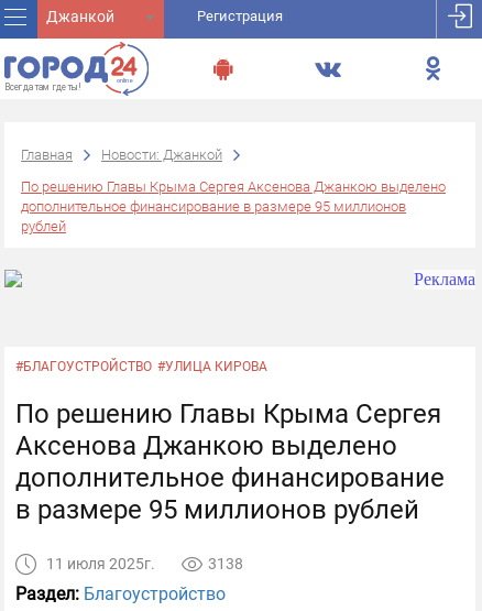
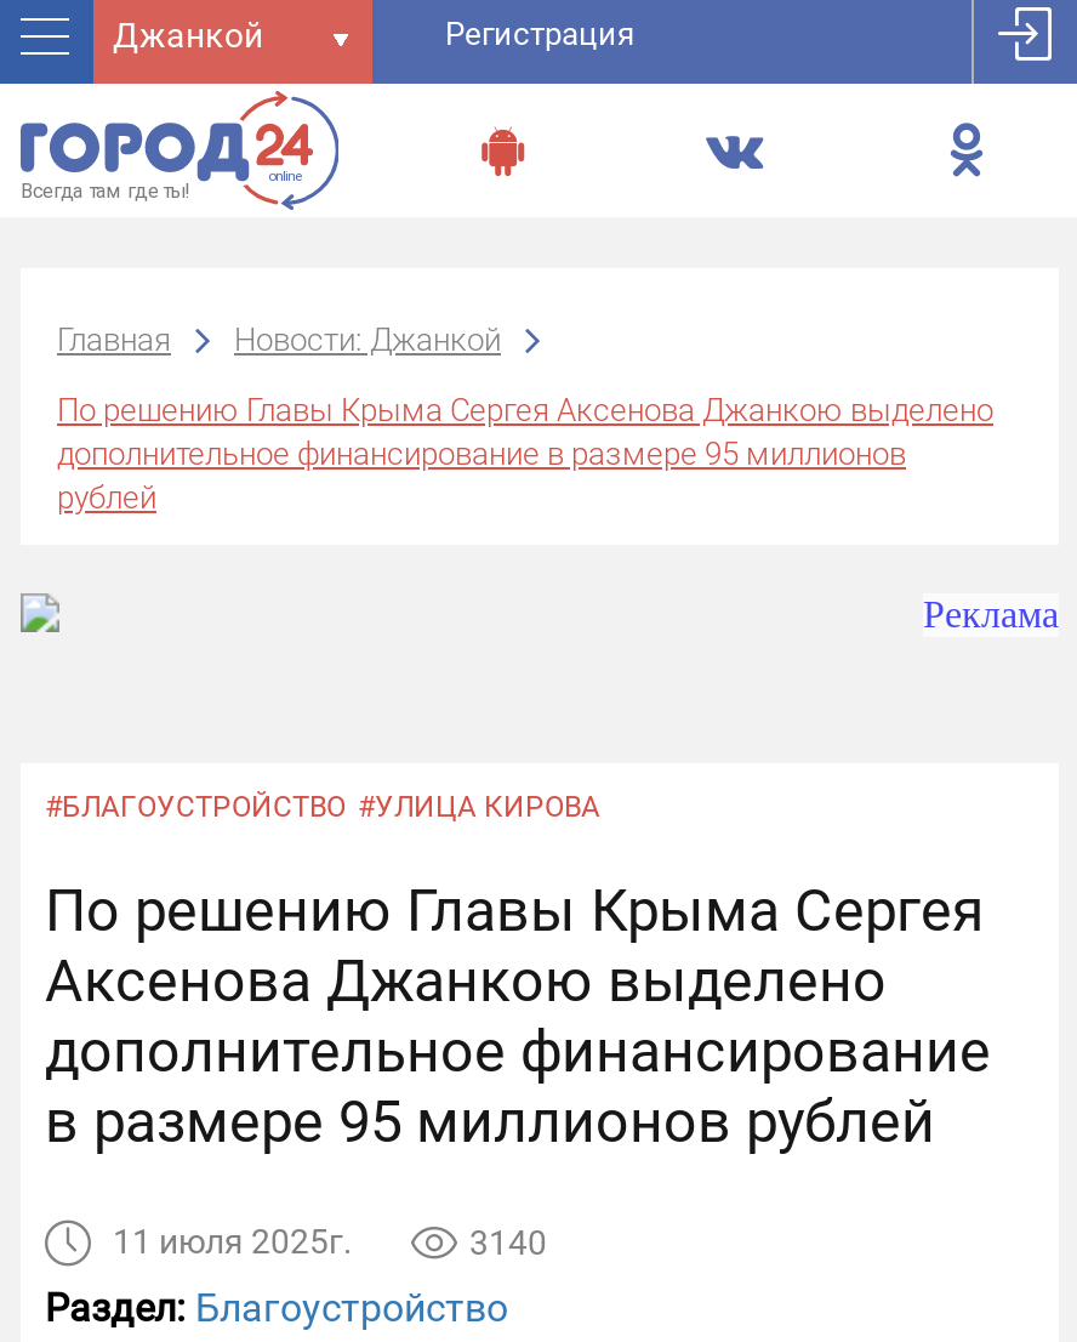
- 3138
+ 3140
